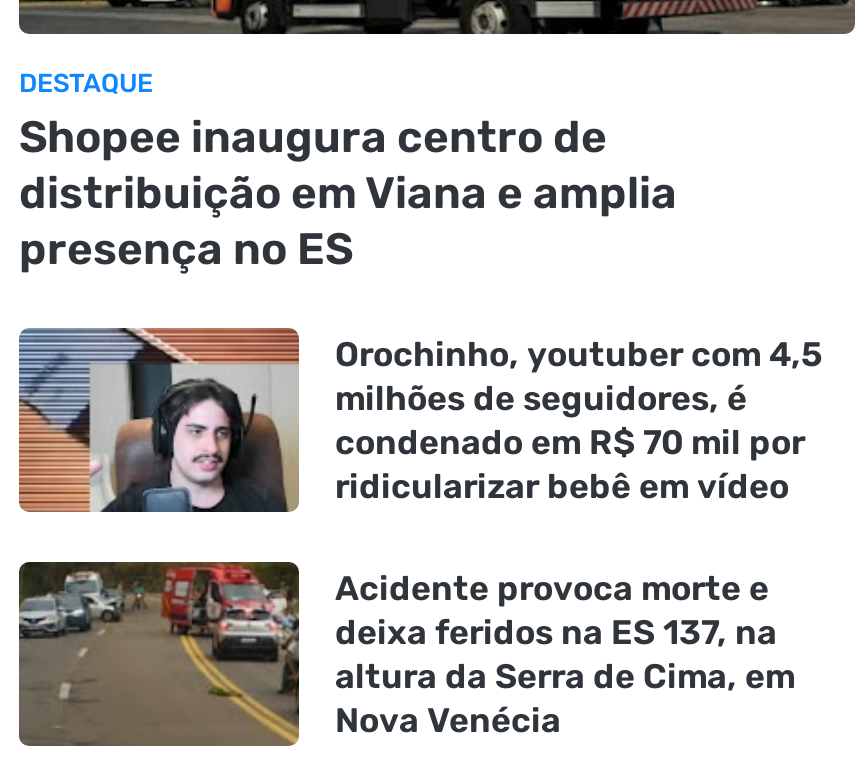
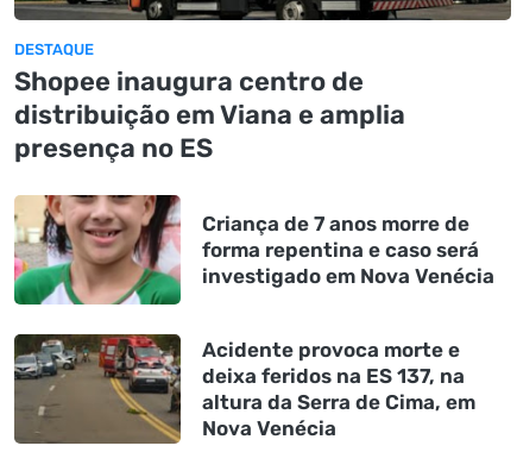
- [image]
- Orochinho, youtuber com 4,5
- milhões de seguidores, é
- condenado em R$ 70 mil por
- ridicularizar bebê em vídeo
+ [image]
+ Criança de 7 anos morre de
+ forma repentina e caso será
+ investigado em Nova Venécia
